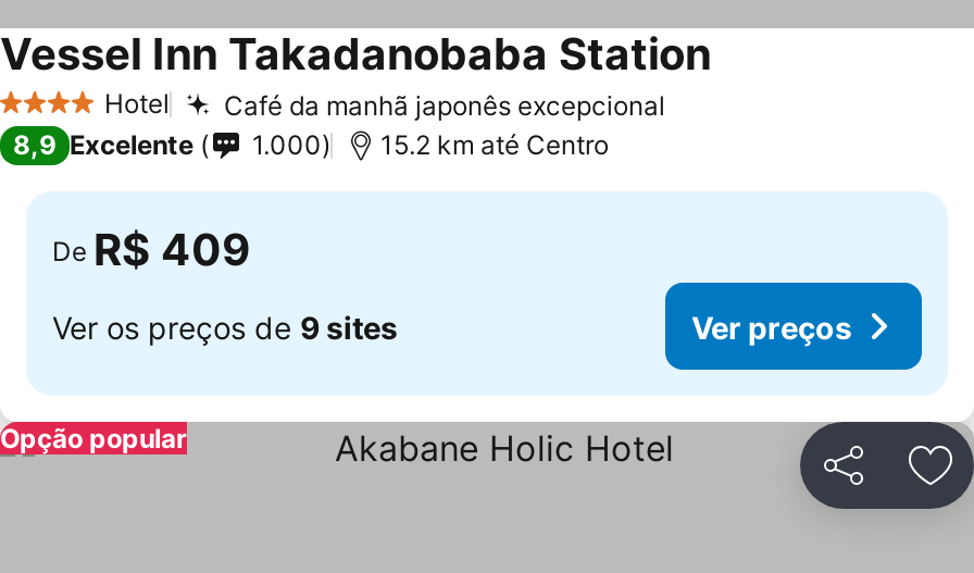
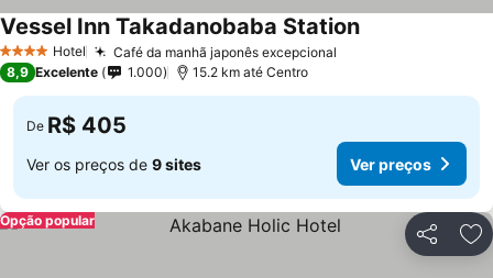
- De R$ 409
+ De R$ 405
